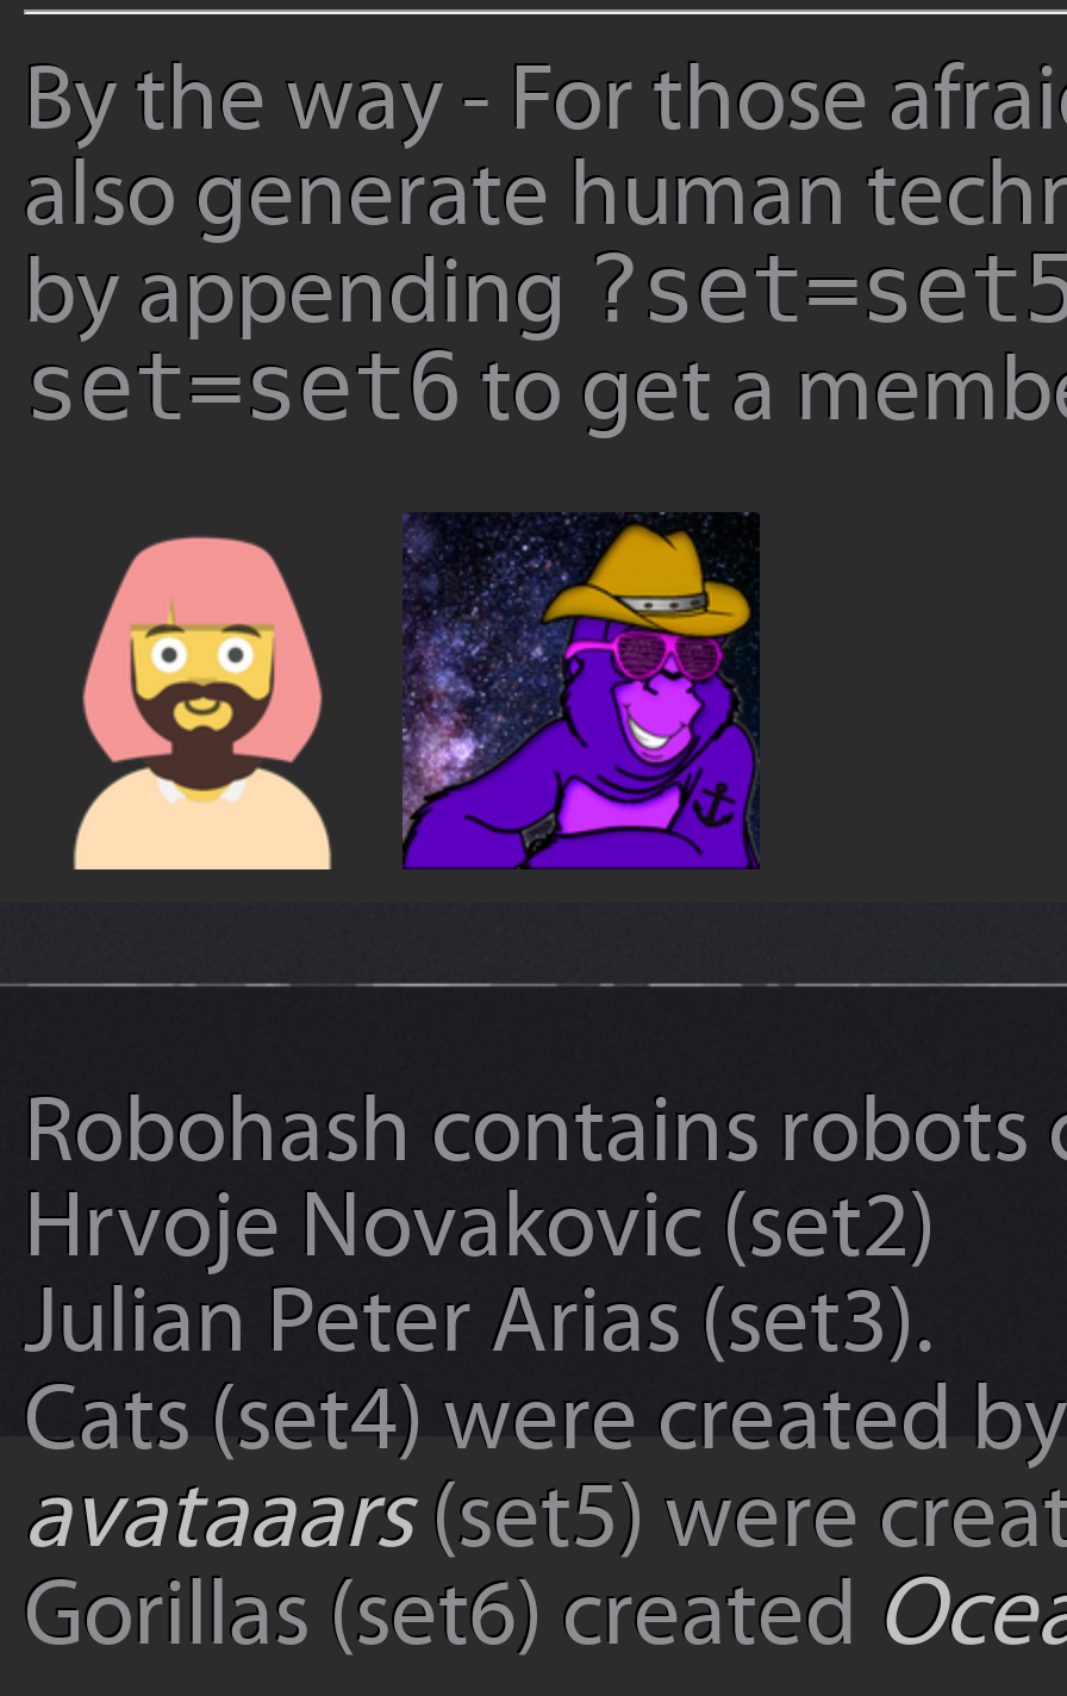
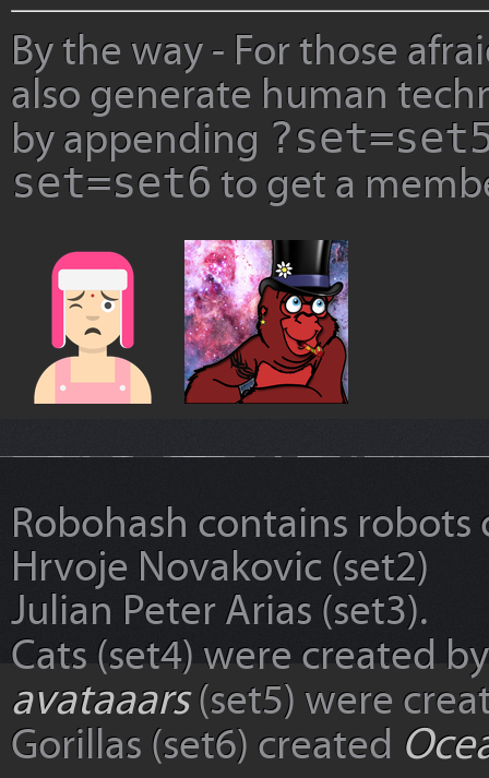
- [image]
+ [image]

- [image]
+ [image]
